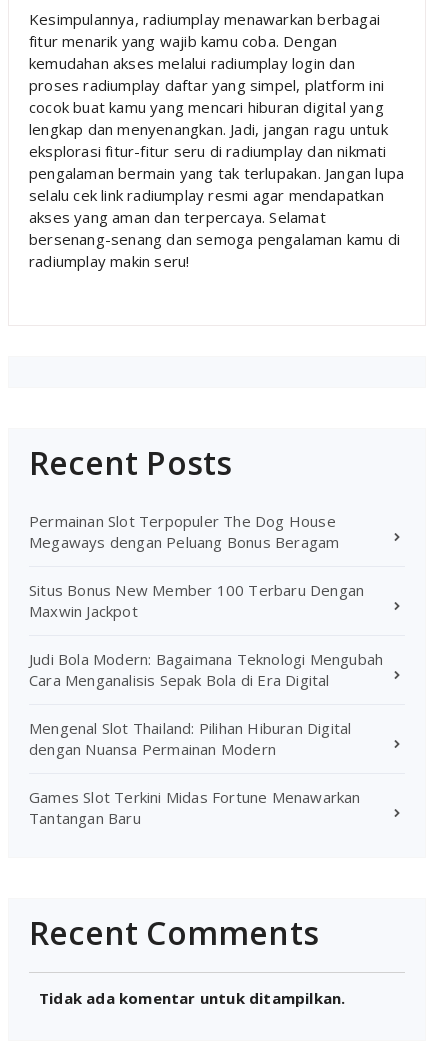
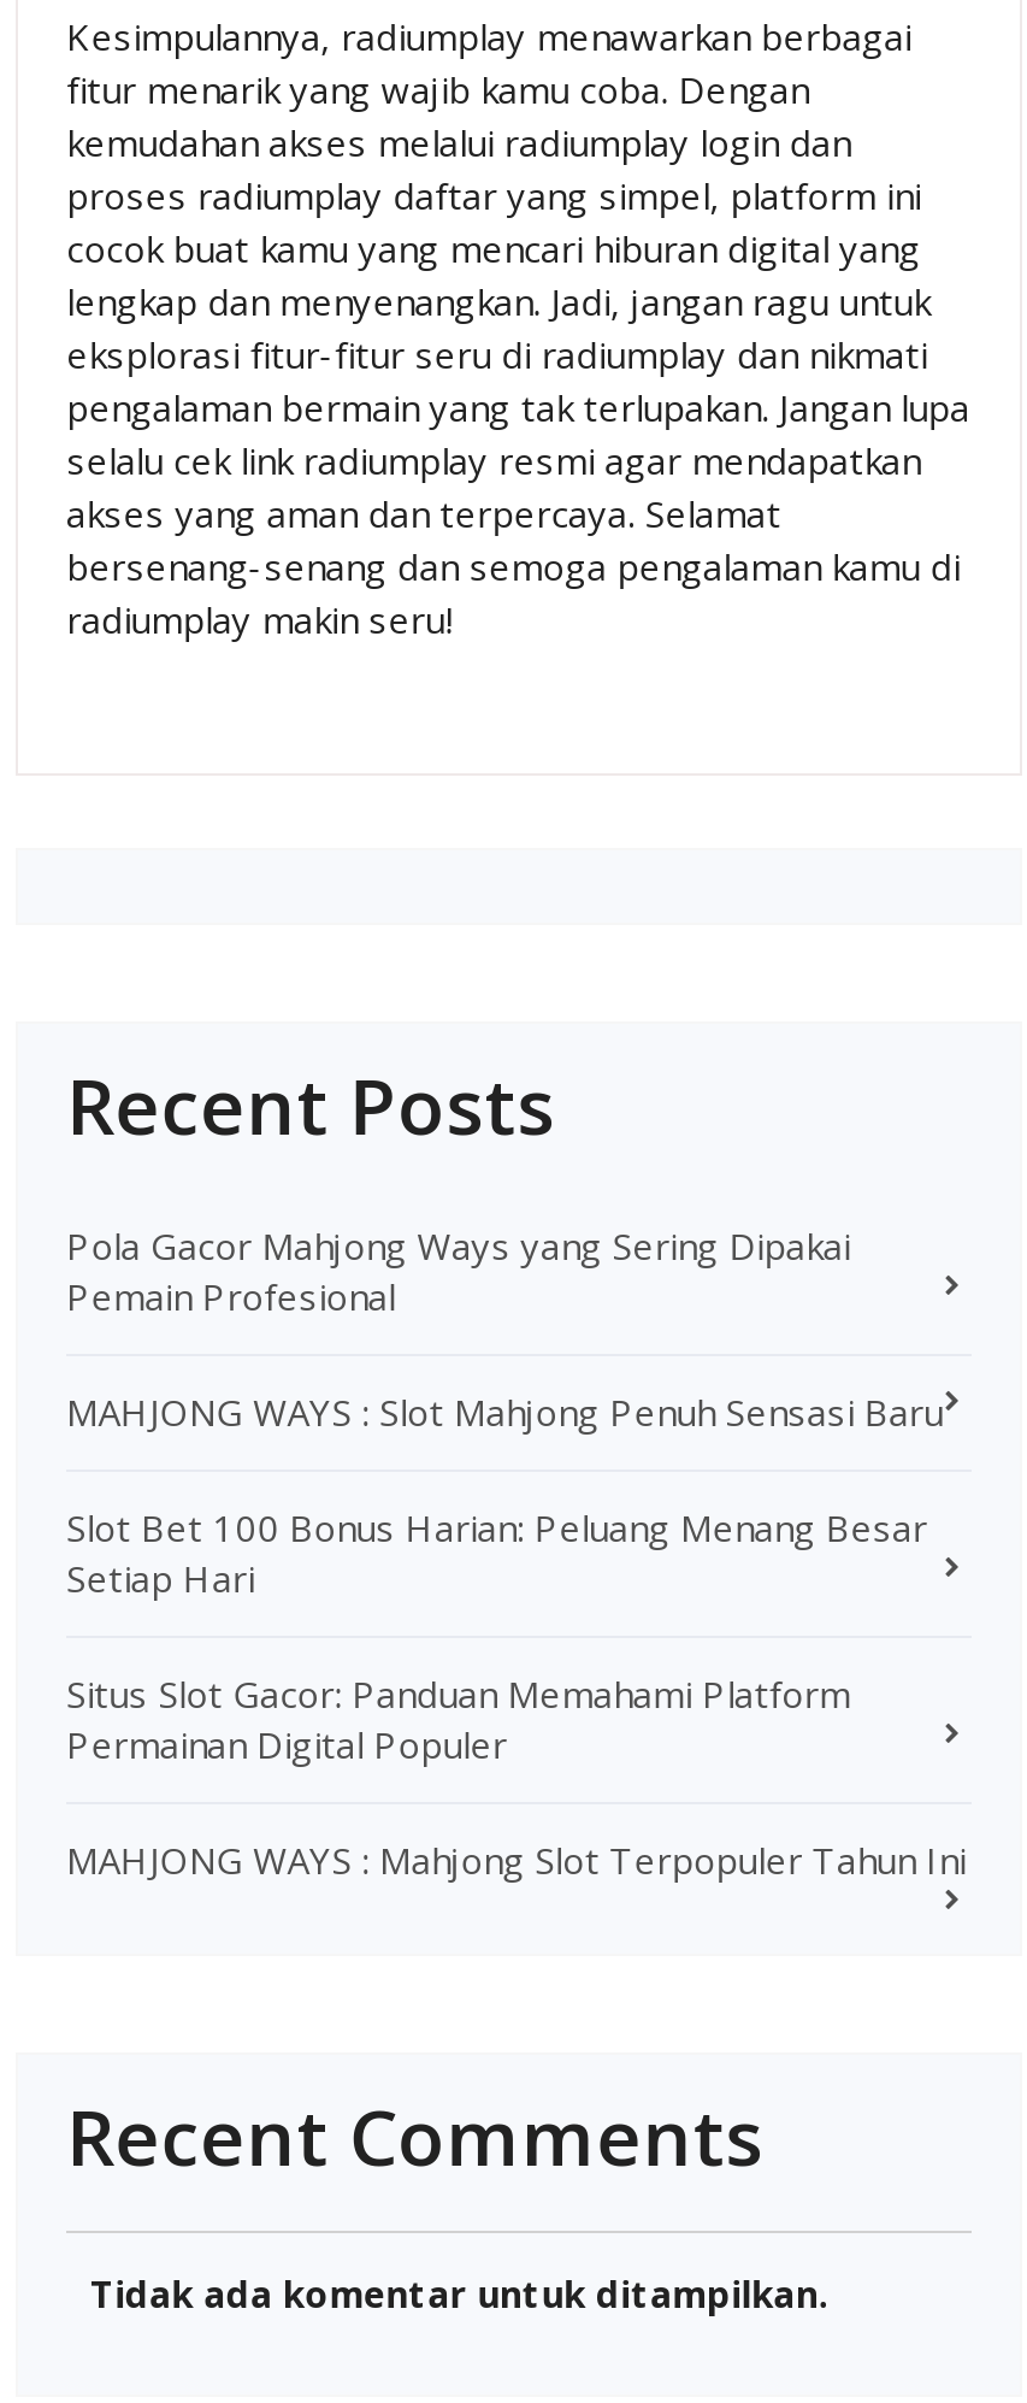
- Permainan Slot Terpopuler The Dog House
- Megaways dengan Peluang Bonus Beragam
+ Pola Gacor Mahjong Ways yang Sering Dipakai
+ Pemain Profesional

- Situs Bonus New Member 100 Terbaru Dengan
- Maxwin Jackpot
+ MAHJONG WAYS : Slot Mahjong Penuh Sensasi Baru

- Judi Bola Modern: Bagaimana Teknologi Mengubah
- Cara Menganalisis Sepak Bola di Era Digital
+ Slot Bet 100 Bonus Harian: Peluang Menang Besar
+ Setiap Hari

- Mengenal Slot Thailand: Pilihan Hiburan Digital
- dengan Nuansa Permainan Modern
+ Situs Slot Gacor: Panduan Memahami Platform
+ Permainan Digital Populer

- Games Slot Terkini Midas Fortune Menawarkan
- Tantangan Baru
+ MAHJONG WAYS : Mahjong Slot Terpopuler Tahun Ini
